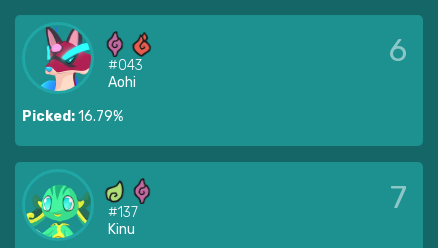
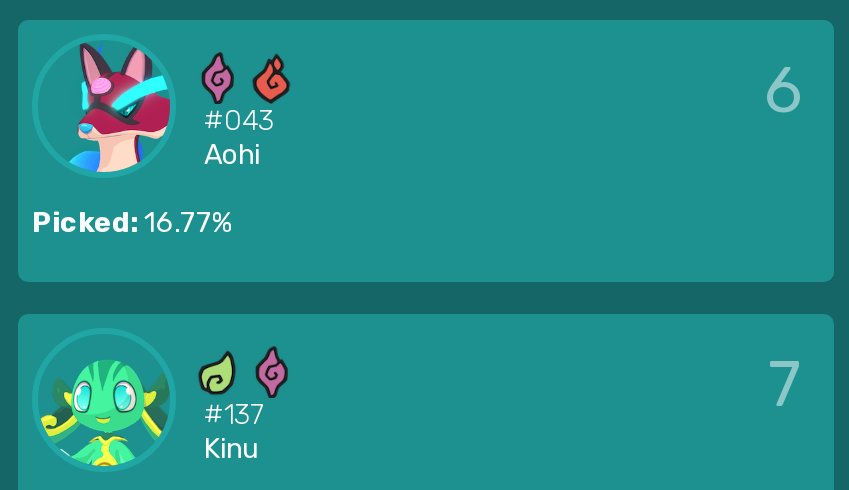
- Picked: 16.79%
+ Picked: 16.77%
